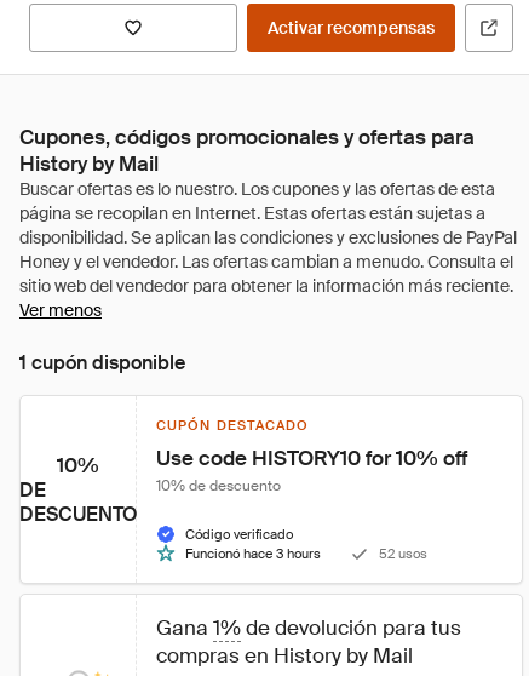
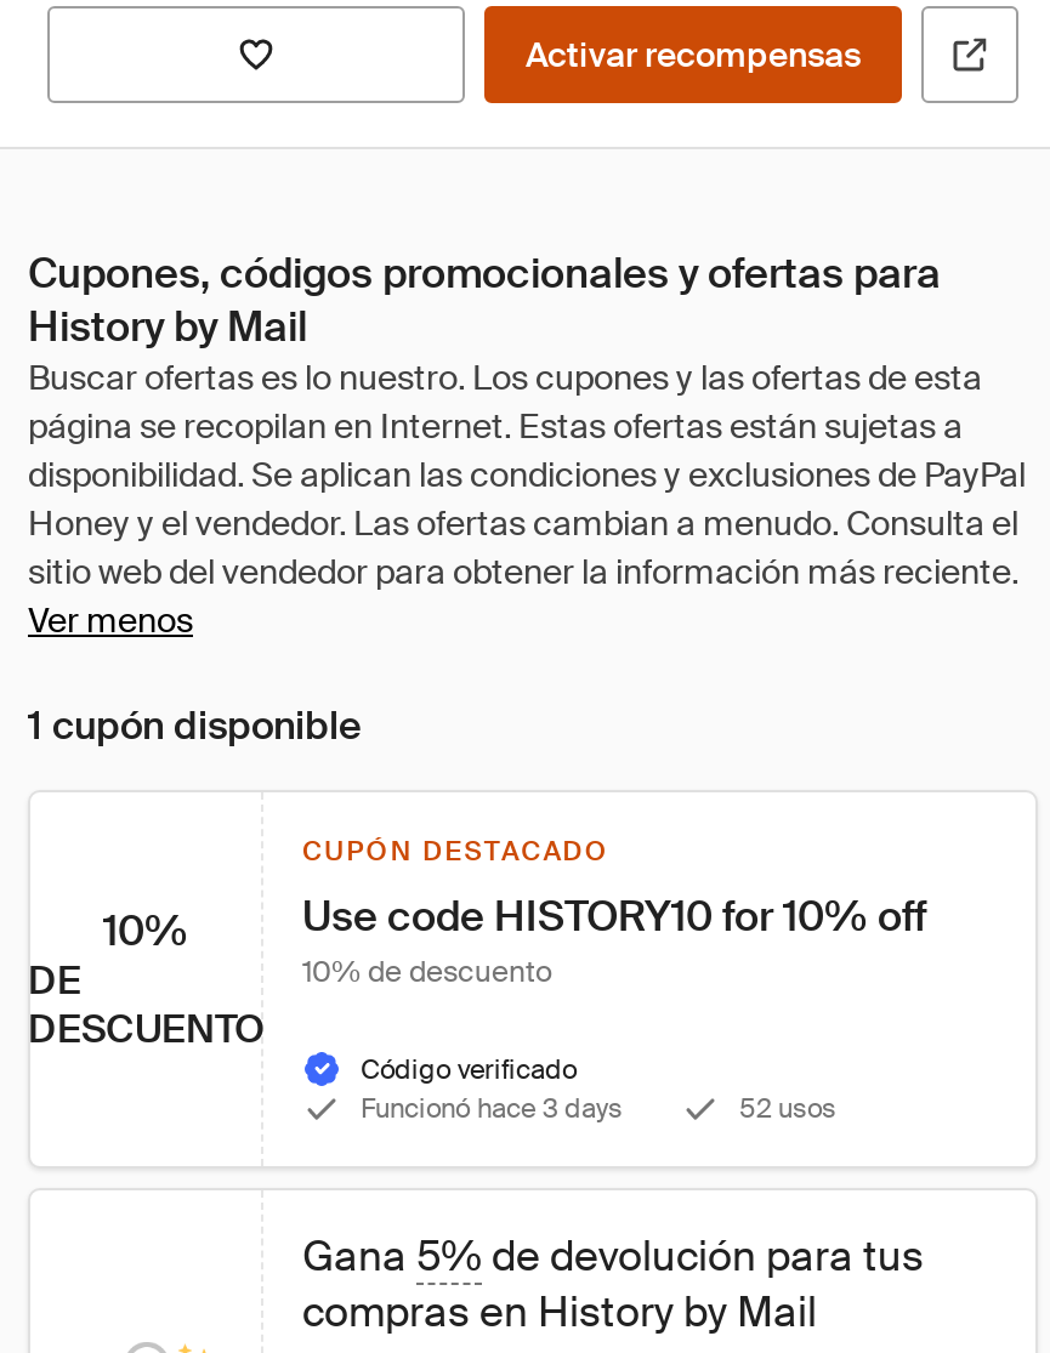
- Funcionó hace 3 hours
+ Funcionó hace 3 days

- Gana 1% de devolución para tus
+ Gana 5% de devolución para tus
